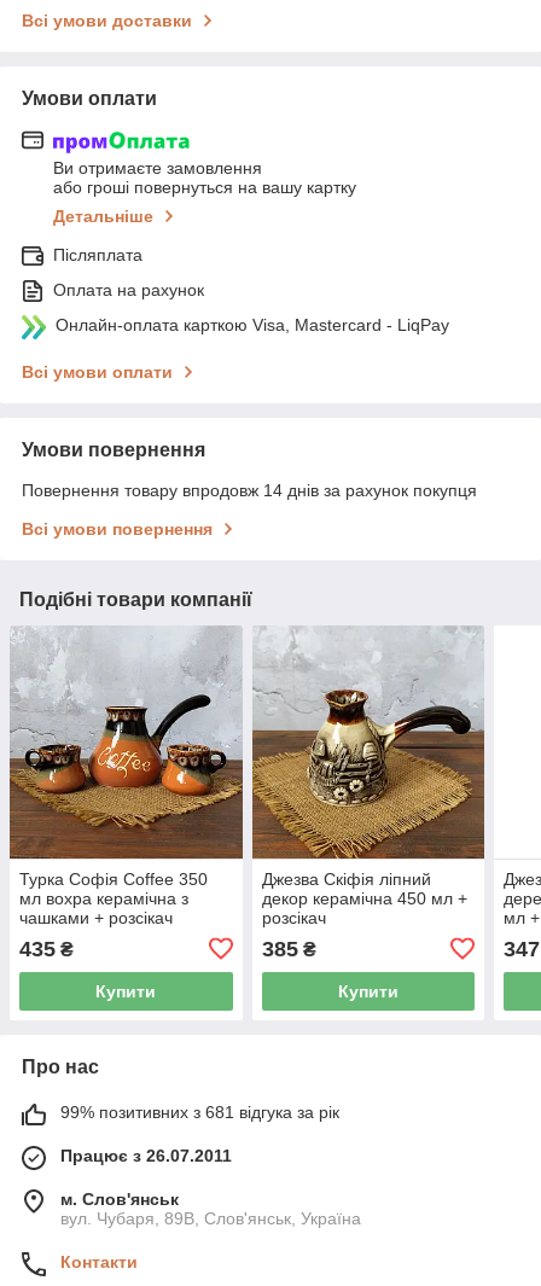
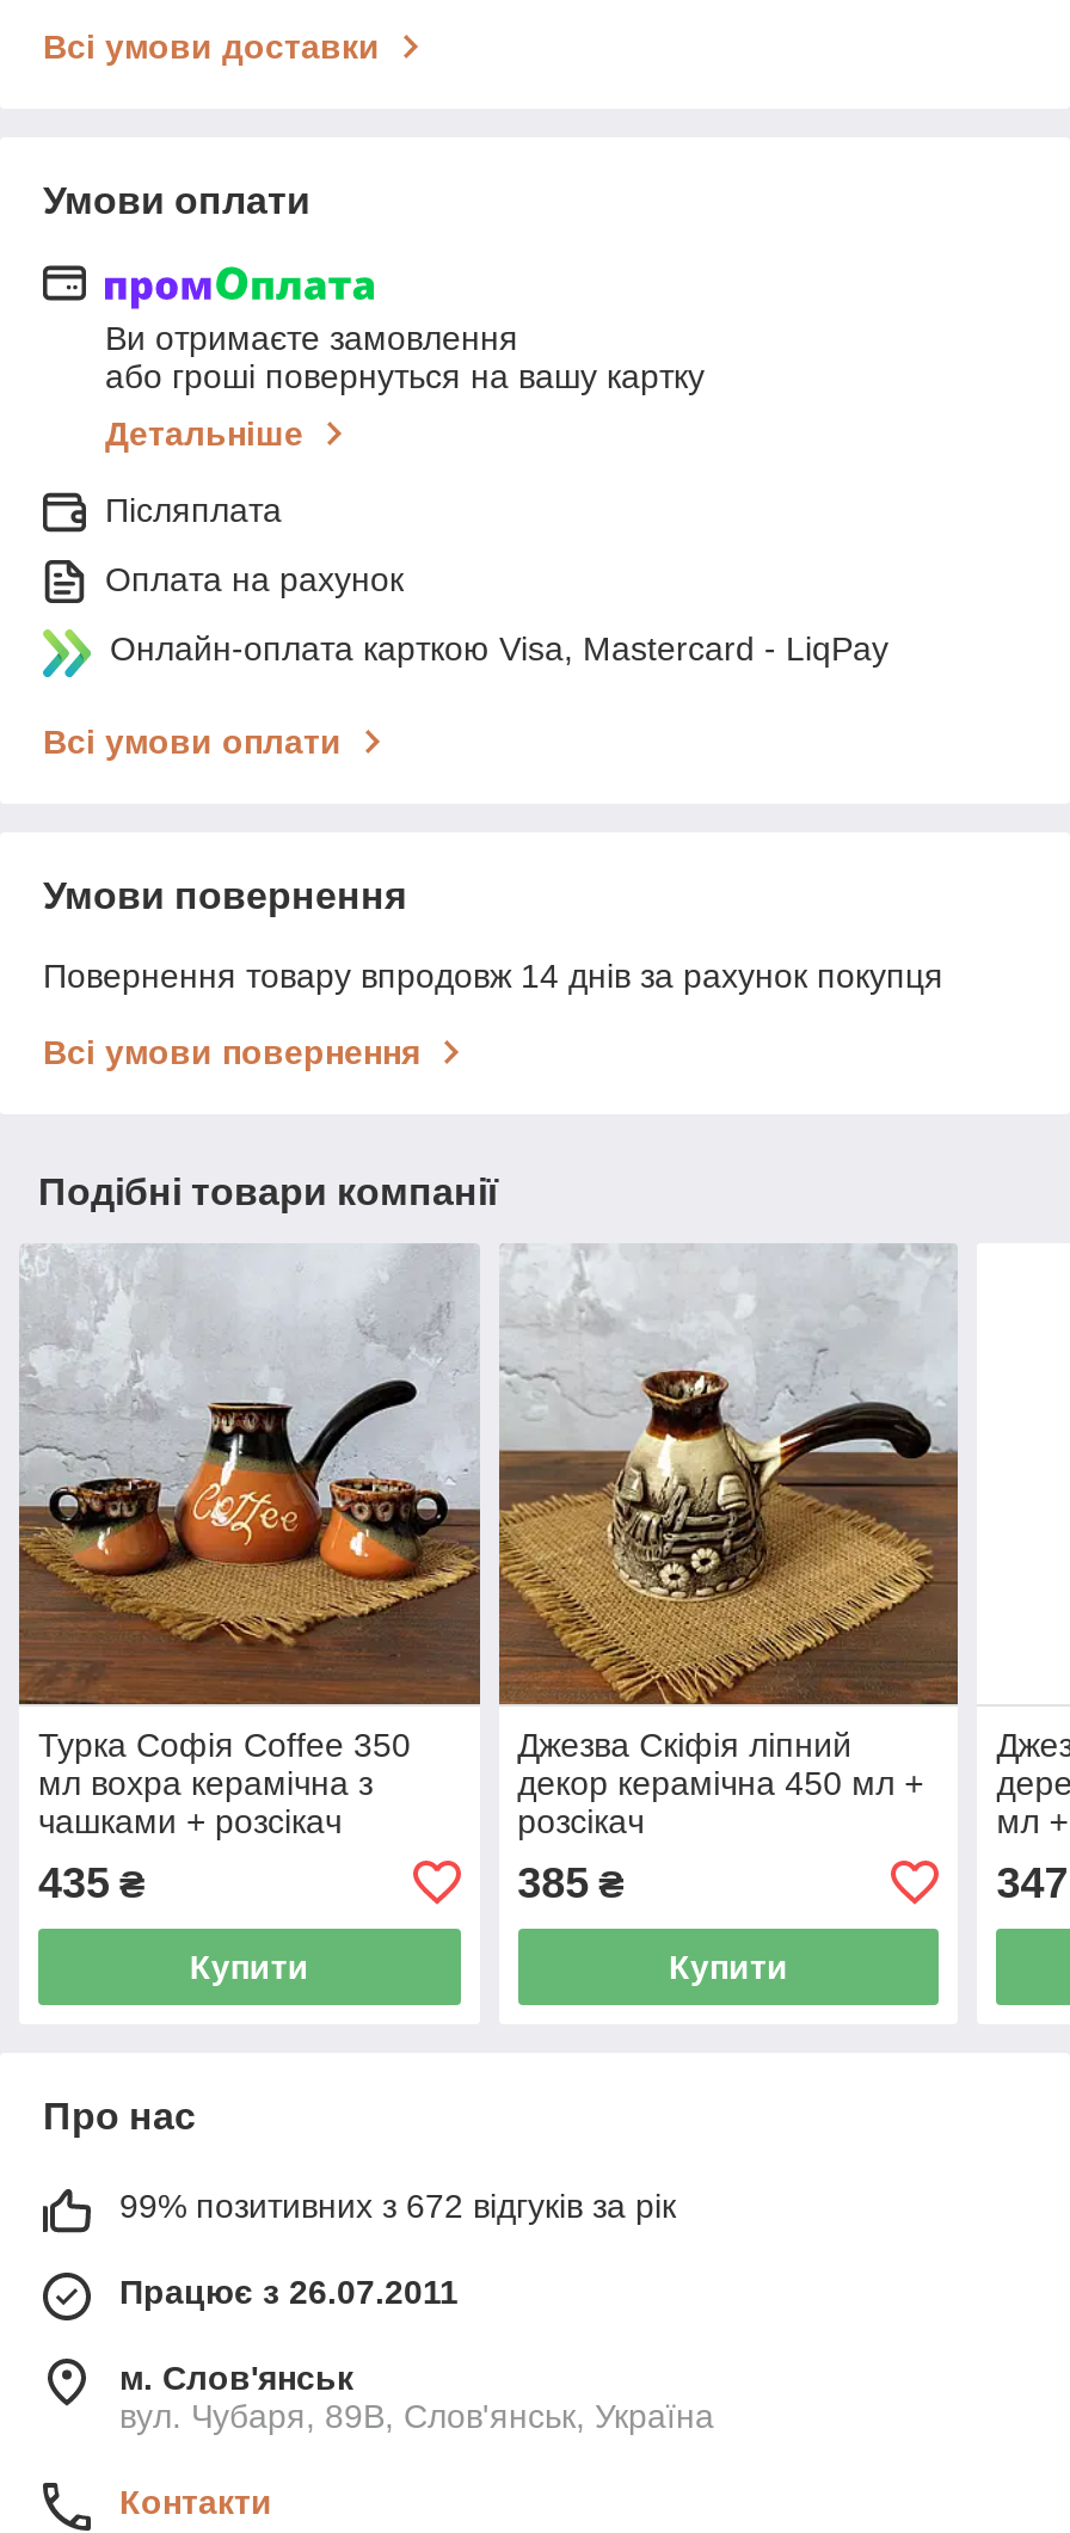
- 99% позитивних з 681 відгука за рік
+ 99% позитивних з 672 відгуків за рік
